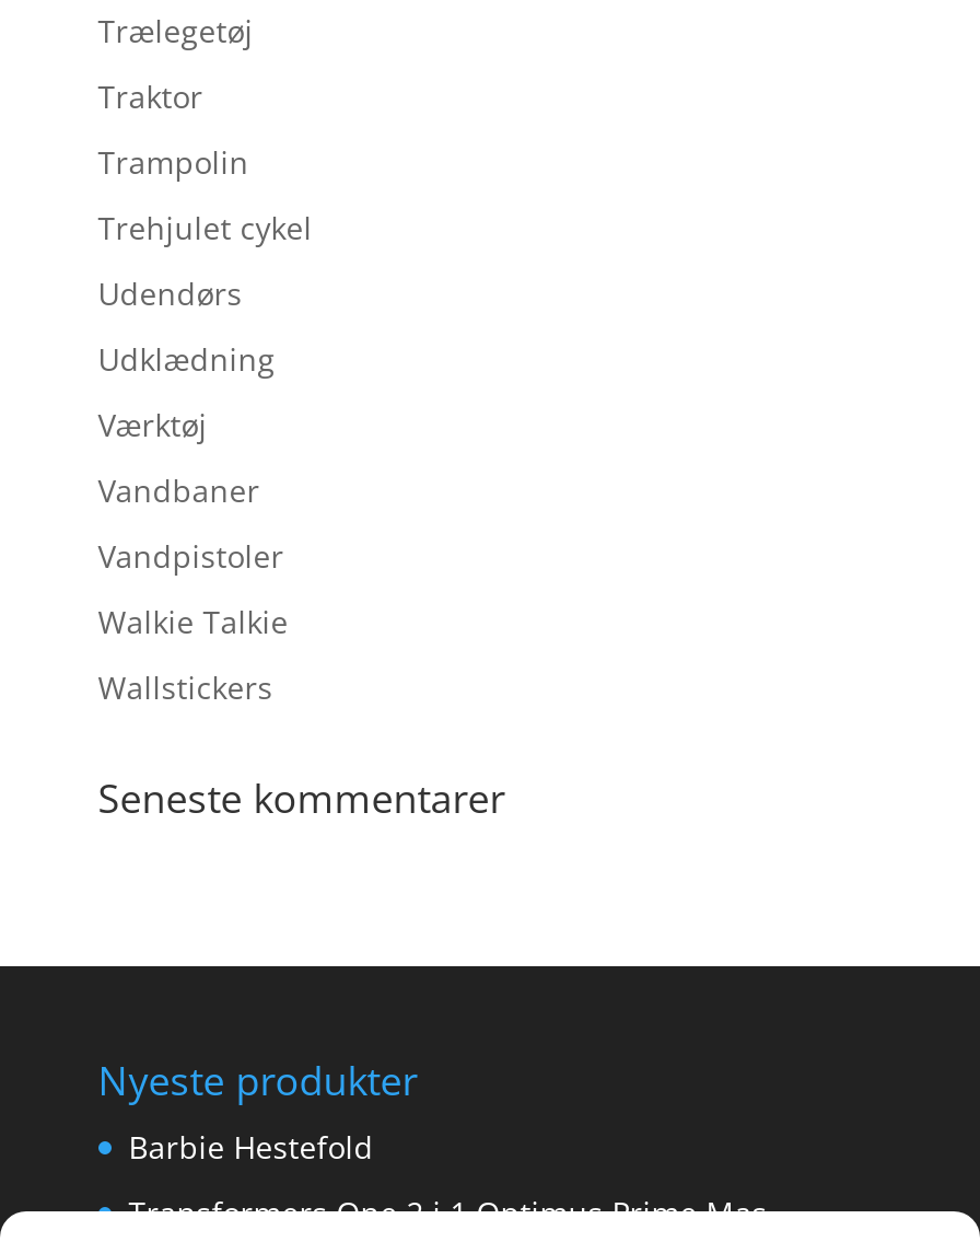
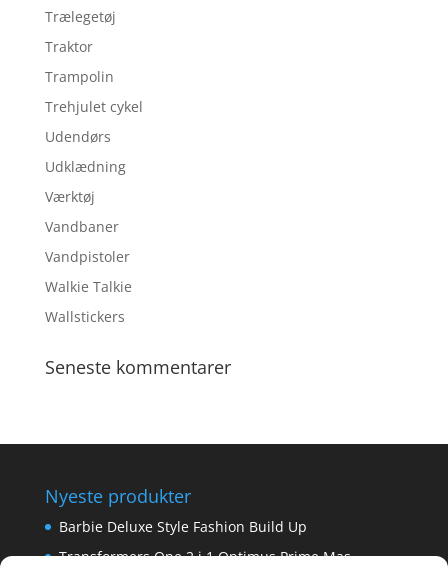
- Barbie Hestefold
+ Barbie Deluxe Style Fashion Build Up
